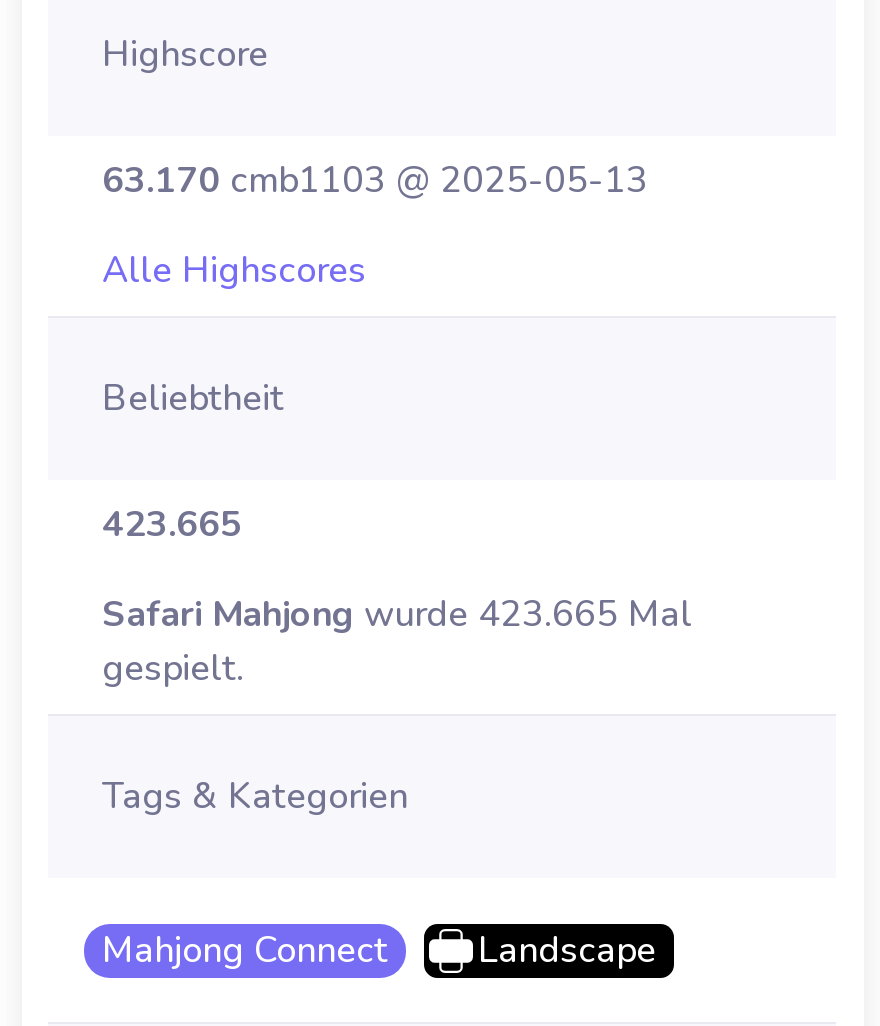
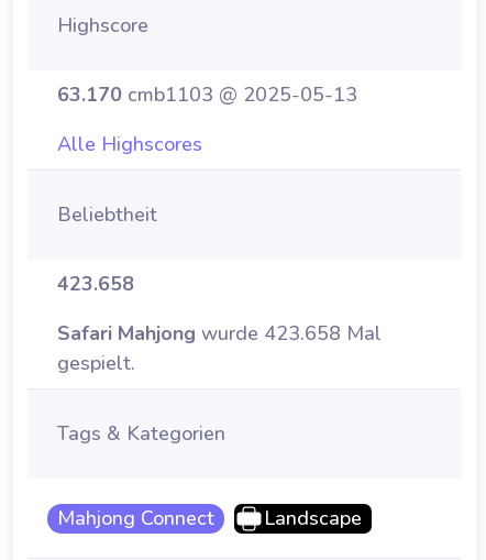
- 423.665
+ 423.658

- Safari Mahjong wurde 423.665 Mal
+ Safari Mahjong wurde 423.658 Mal
